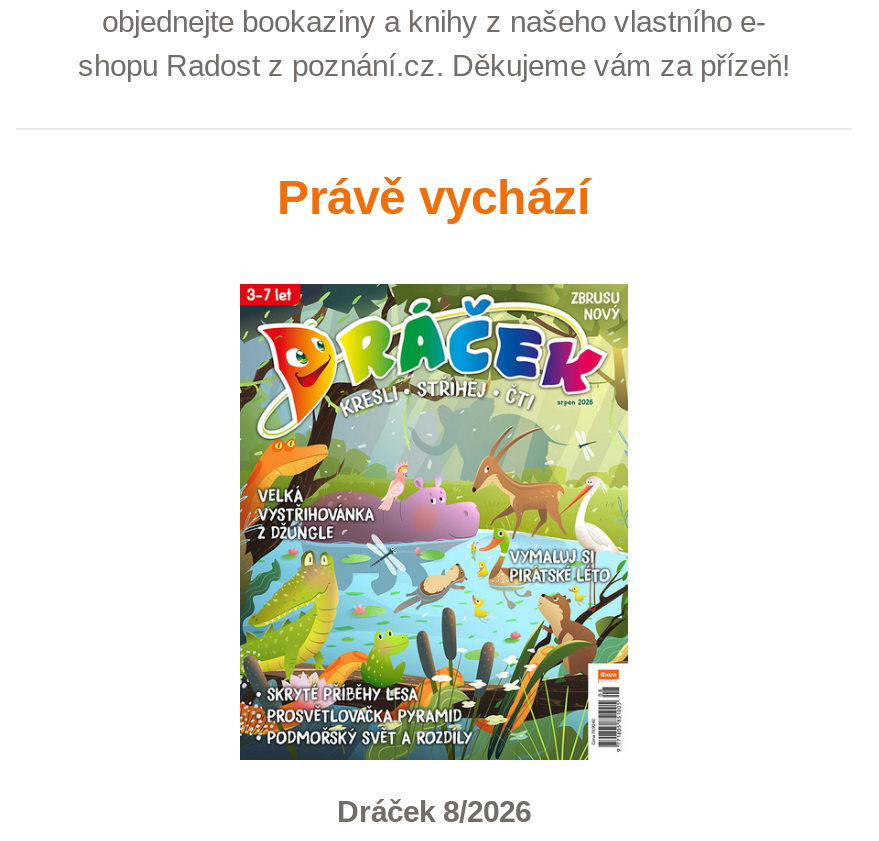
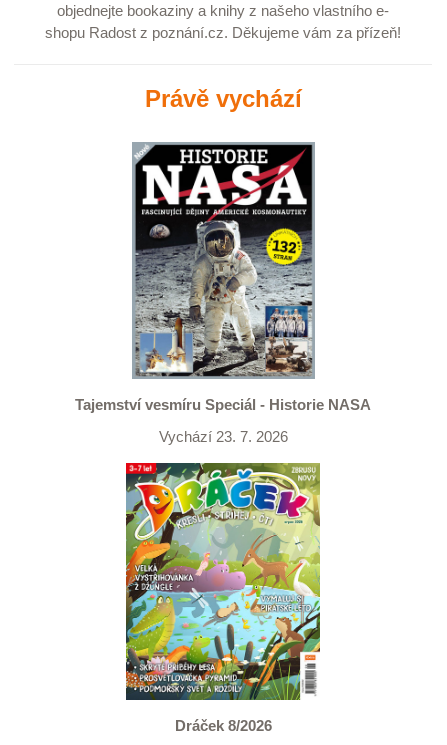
+ [image]
+ Tajemství vesmíru Speciál - Historie NASA
+ Vychází 23. 7. 2026
